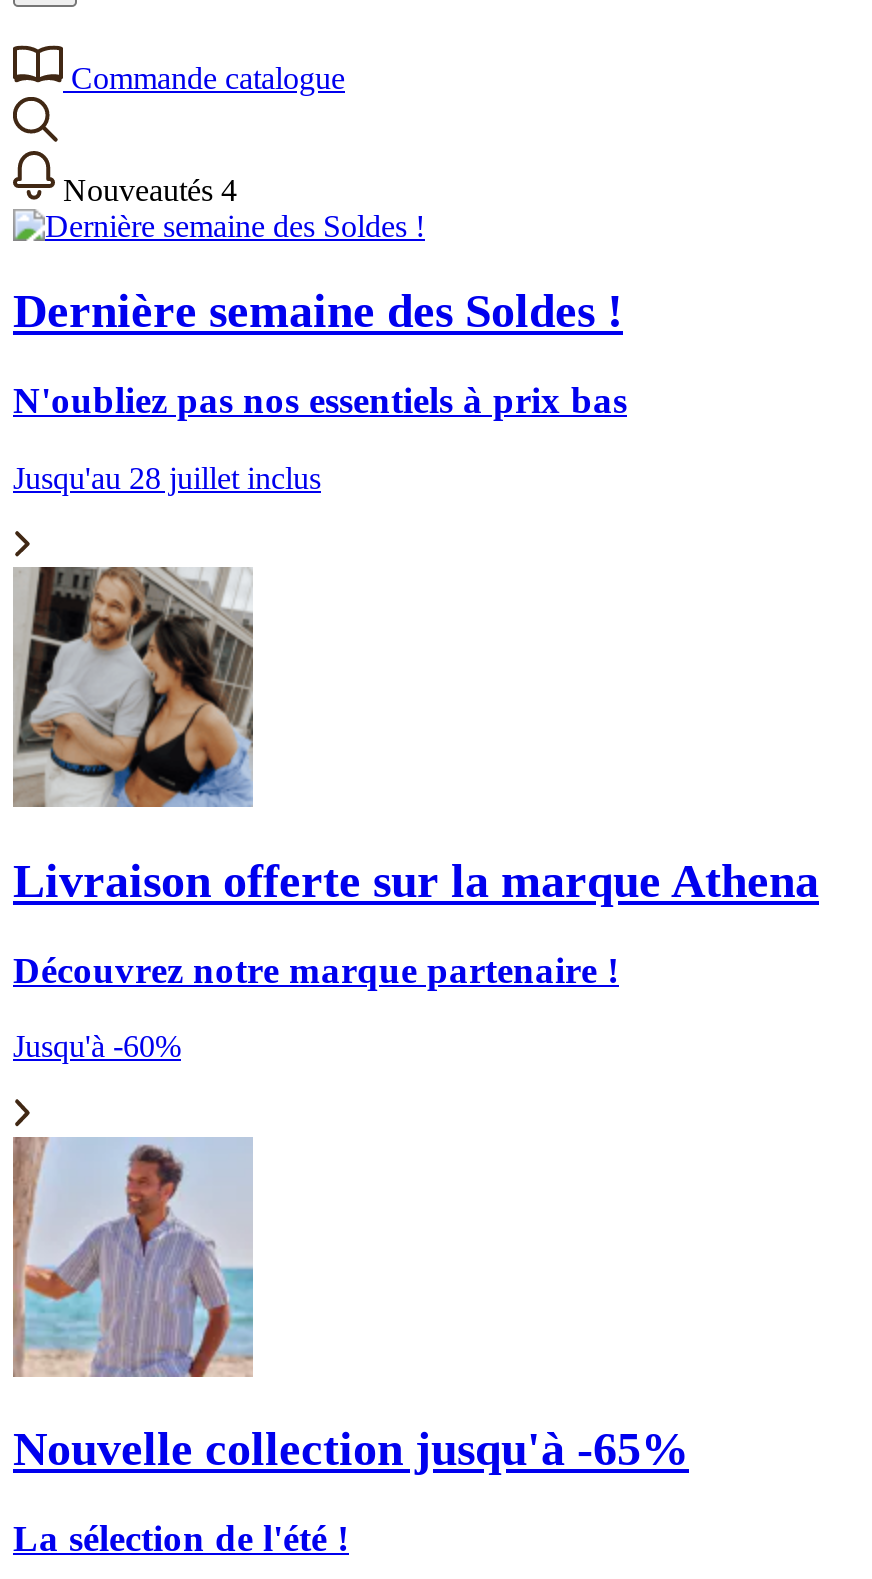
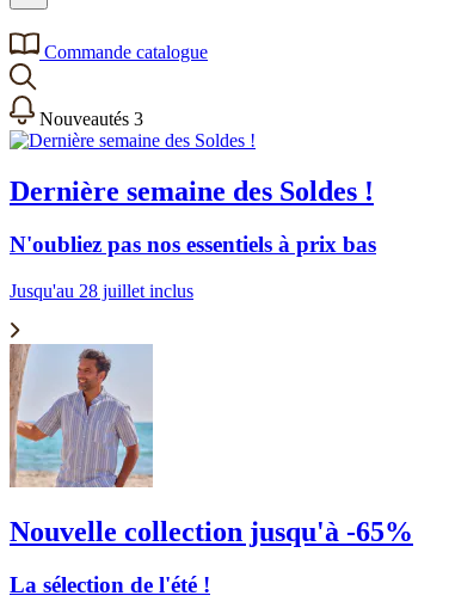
- Nouveautés 4
+ Nouveautés 3

- [image]
- Livraison offerte sur la marque Athena
- Découvrez notre marque partenaire !
- Jusqu'à -60%
